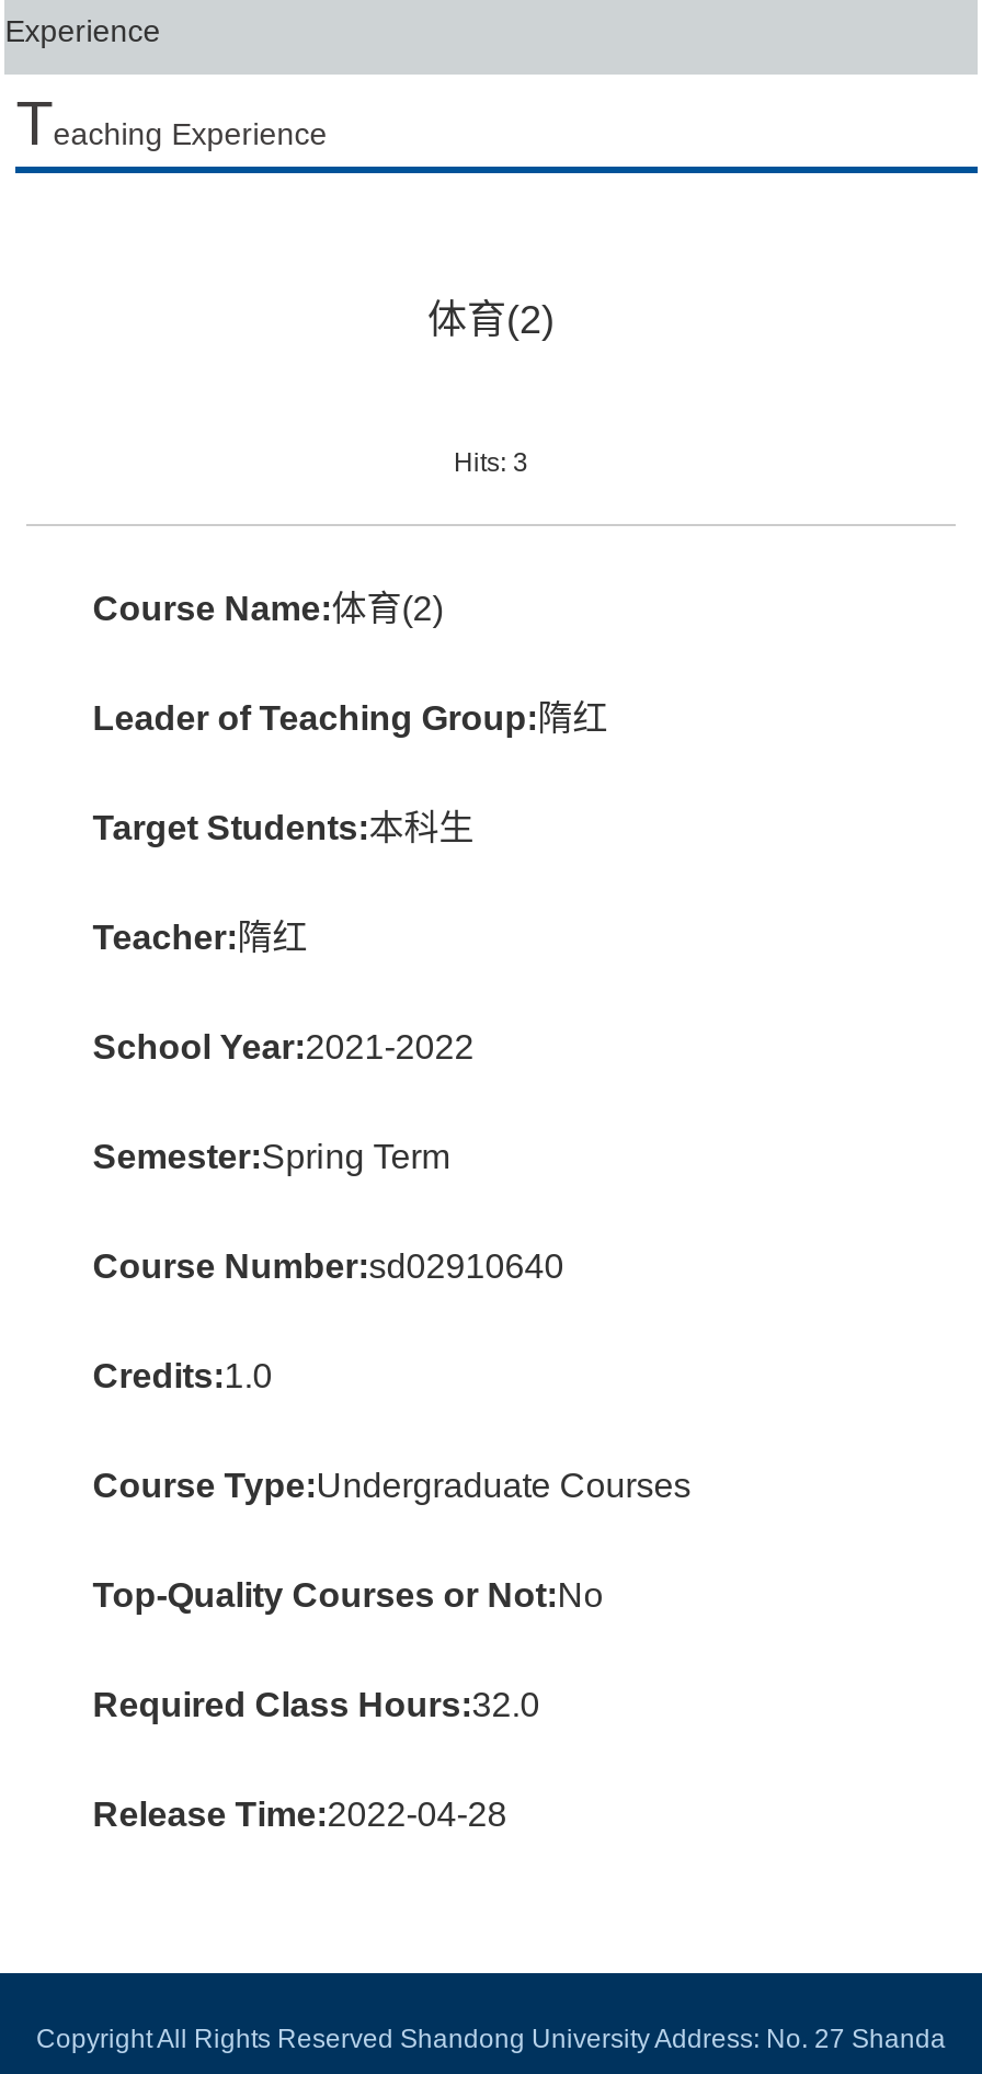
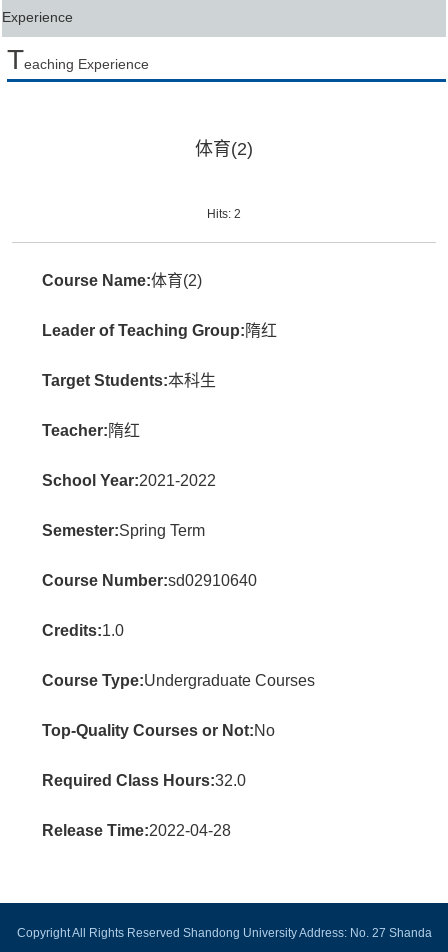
- Hits: 3
+ Hits: 2
